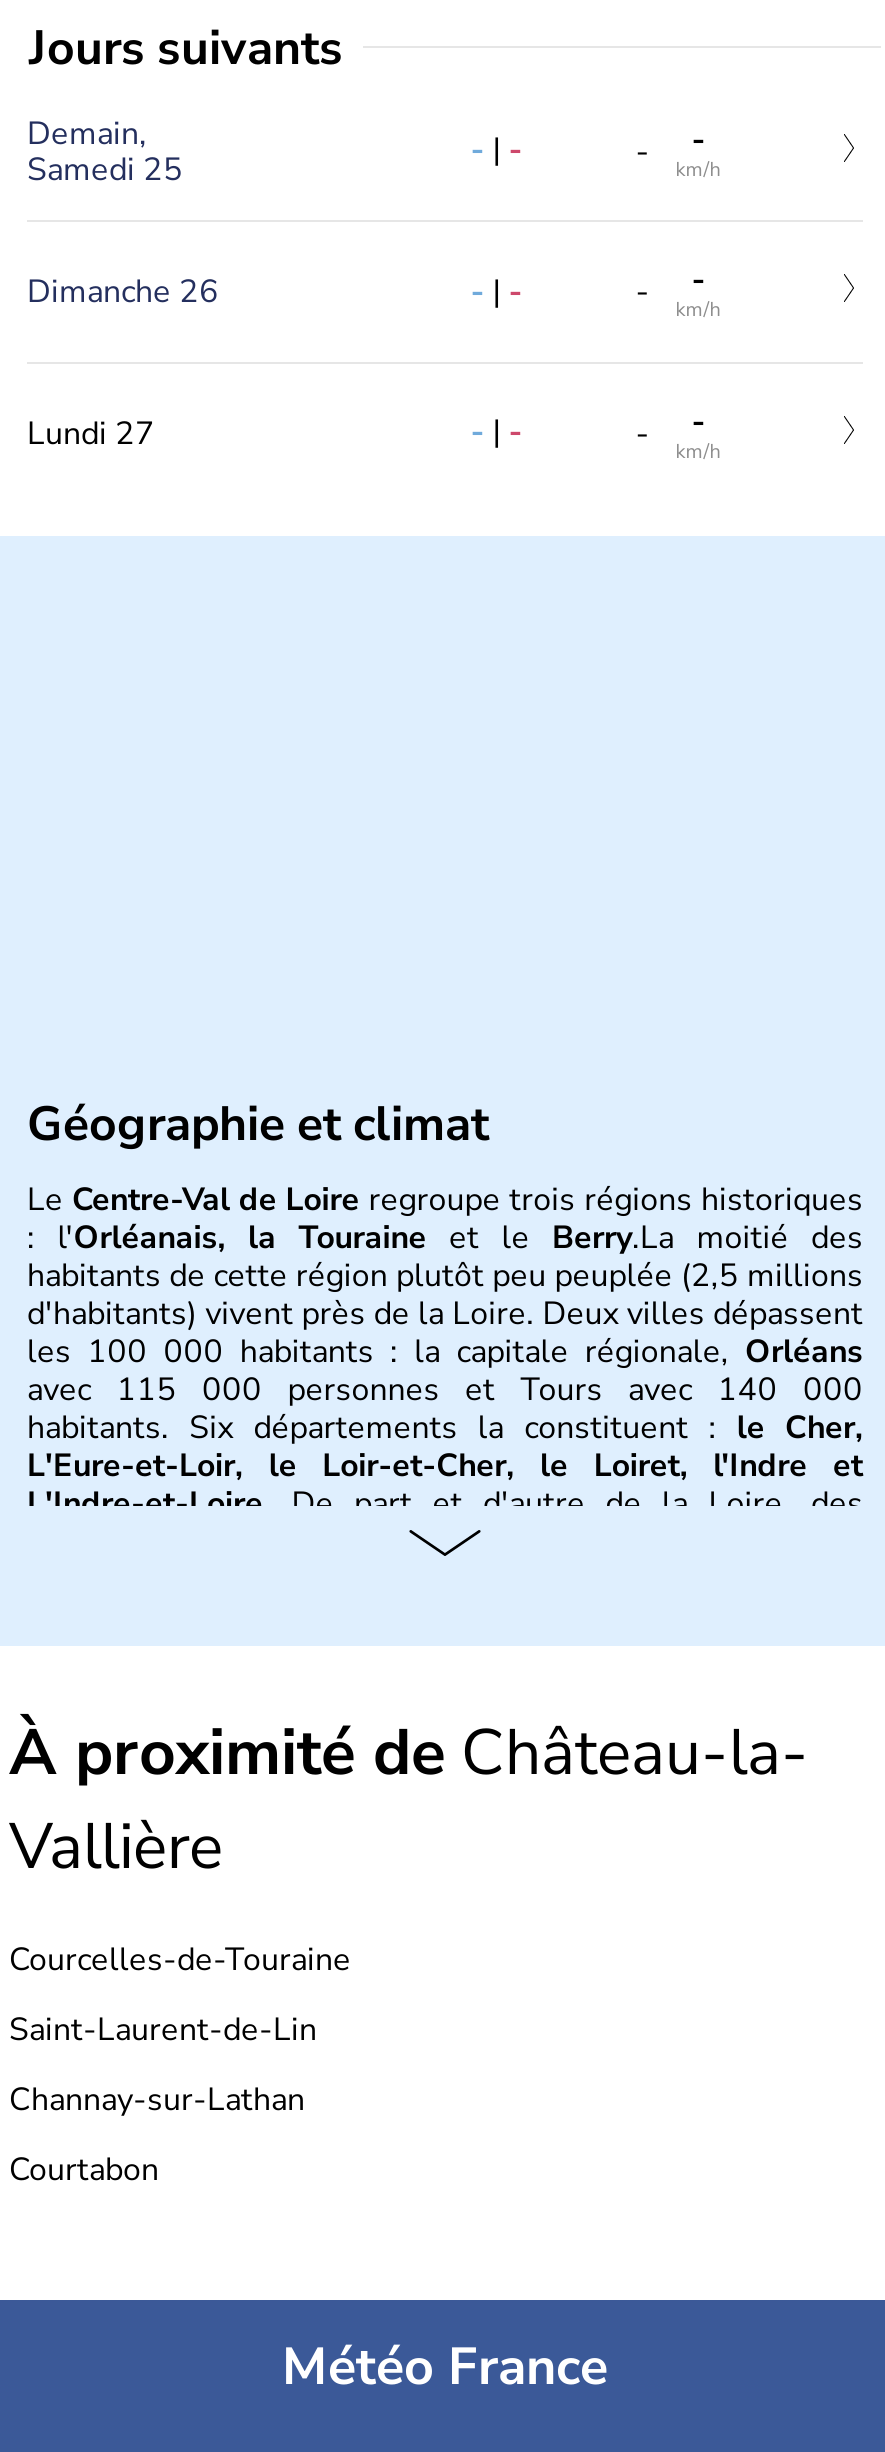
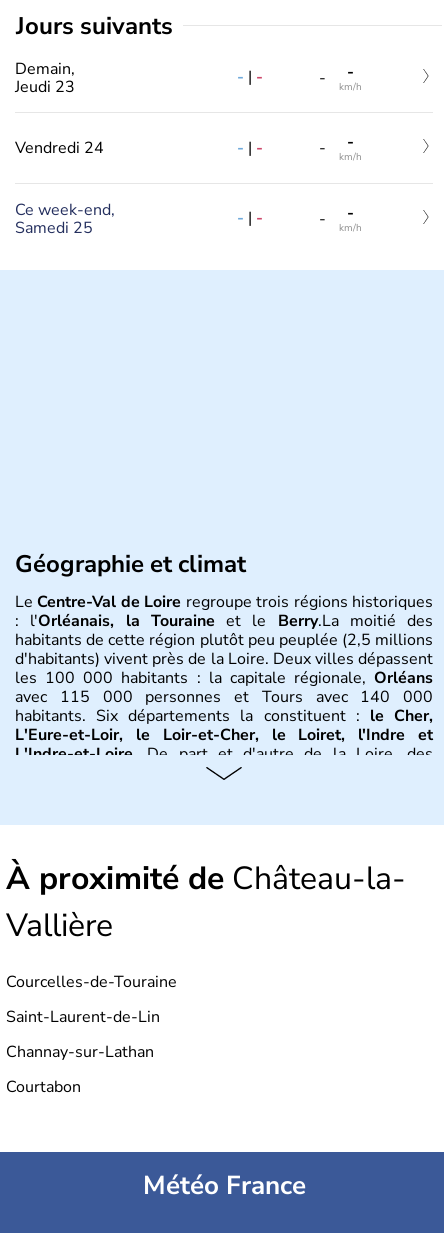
- Samedi 25
+ Jeudi 23

- Dimanche 26
+ Vendredi 24

- Lundi 27
+ Ce week-end,
+ Samedi 25
